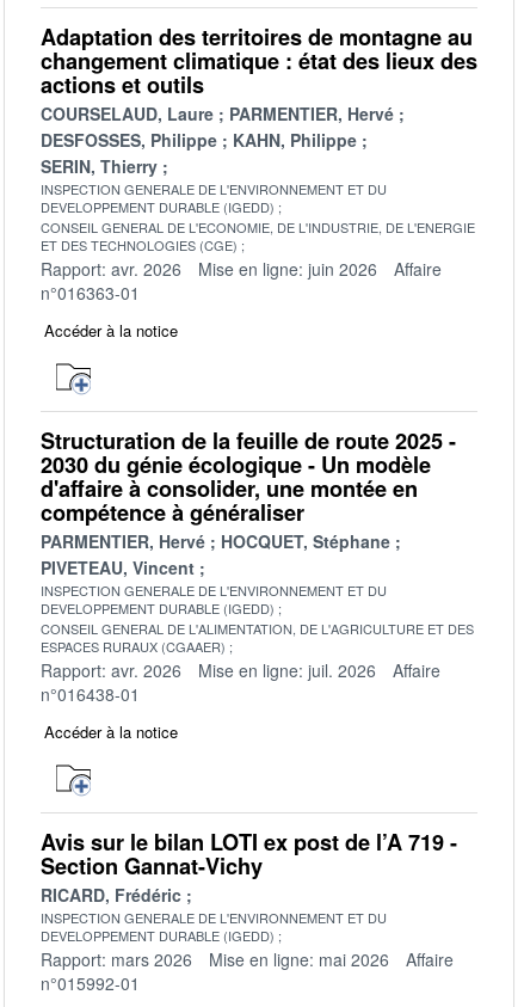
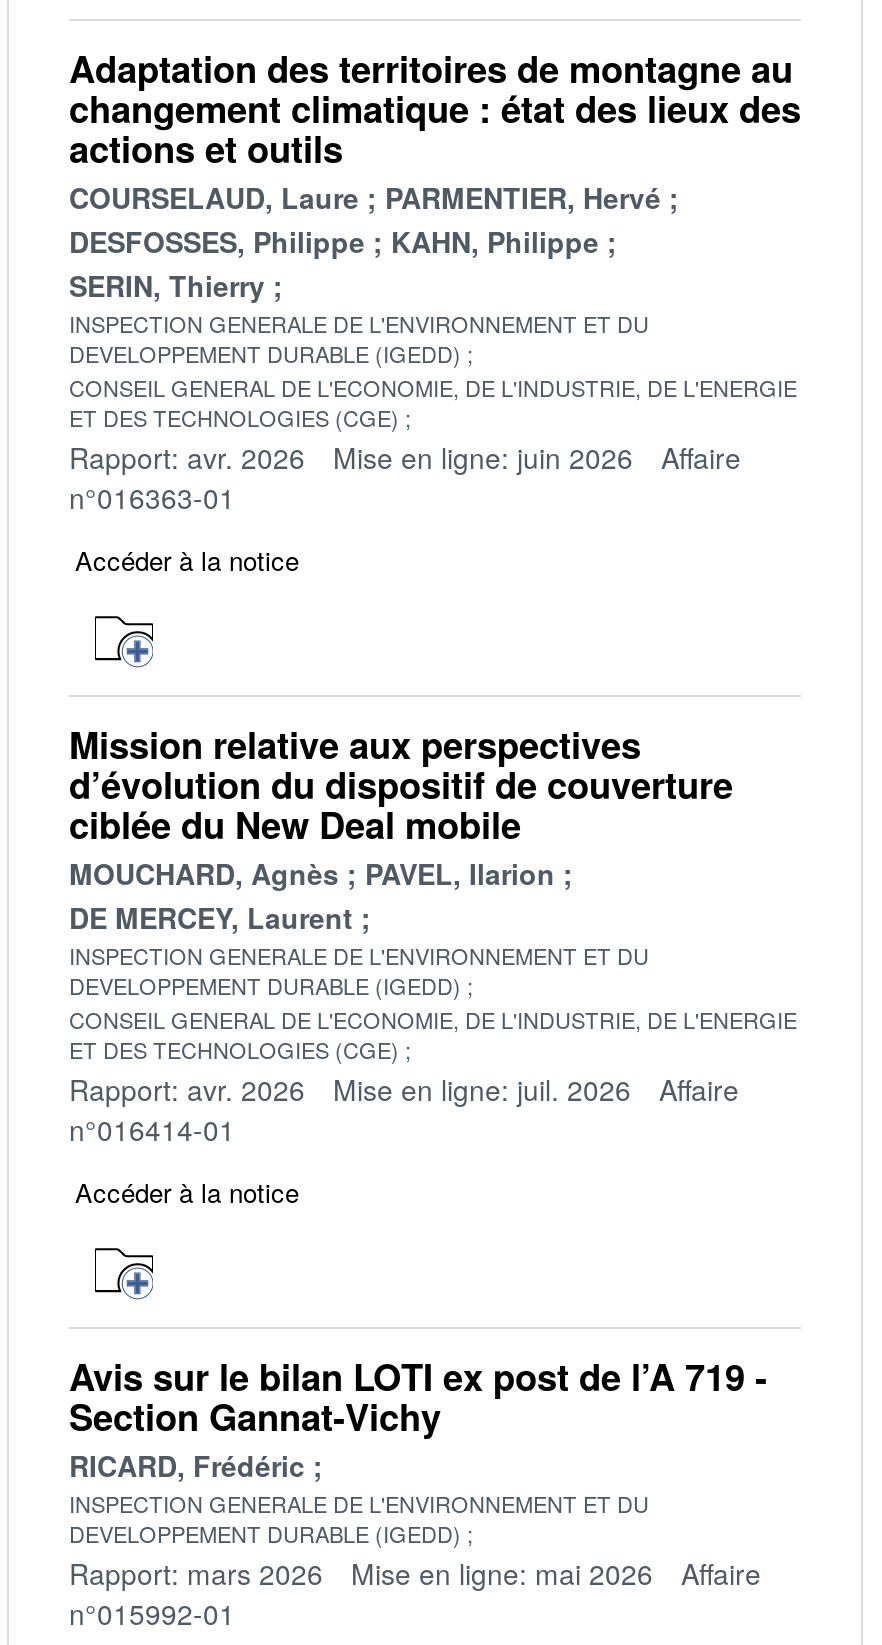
- Structuration de la feuille de route 2025 -
- 2030 du génie écologique - Un modèle
- d'affaire à consolider, une montée en
- compétence à généraliser
- PARMENTIER, Hervé
- HOCQUET, Stéphane
- PIVETEAU, Vincent
+ Mission relative aux perspectives
+ d’évolution du dispositif de couverture
+ ciblée du New Deal mobile
+ MOUCHARD, Agnès
+ PAVEL, Ilarion
+ DE MERCEY, Laurent

- CONSEIL GENERAL DE L'ALIMENTATION, DE L'AGRICULTURE ET DES
- ESPACES RURAUX (CGAAER)
+ CONSEIL GENERAL DE L'ECONOMIE, DE L'INDUSTRIE, DE L'ENERGIE
+ ET DES TECHNOLOGIES (CGE)

- n°016438-01
+ n°016414-01
